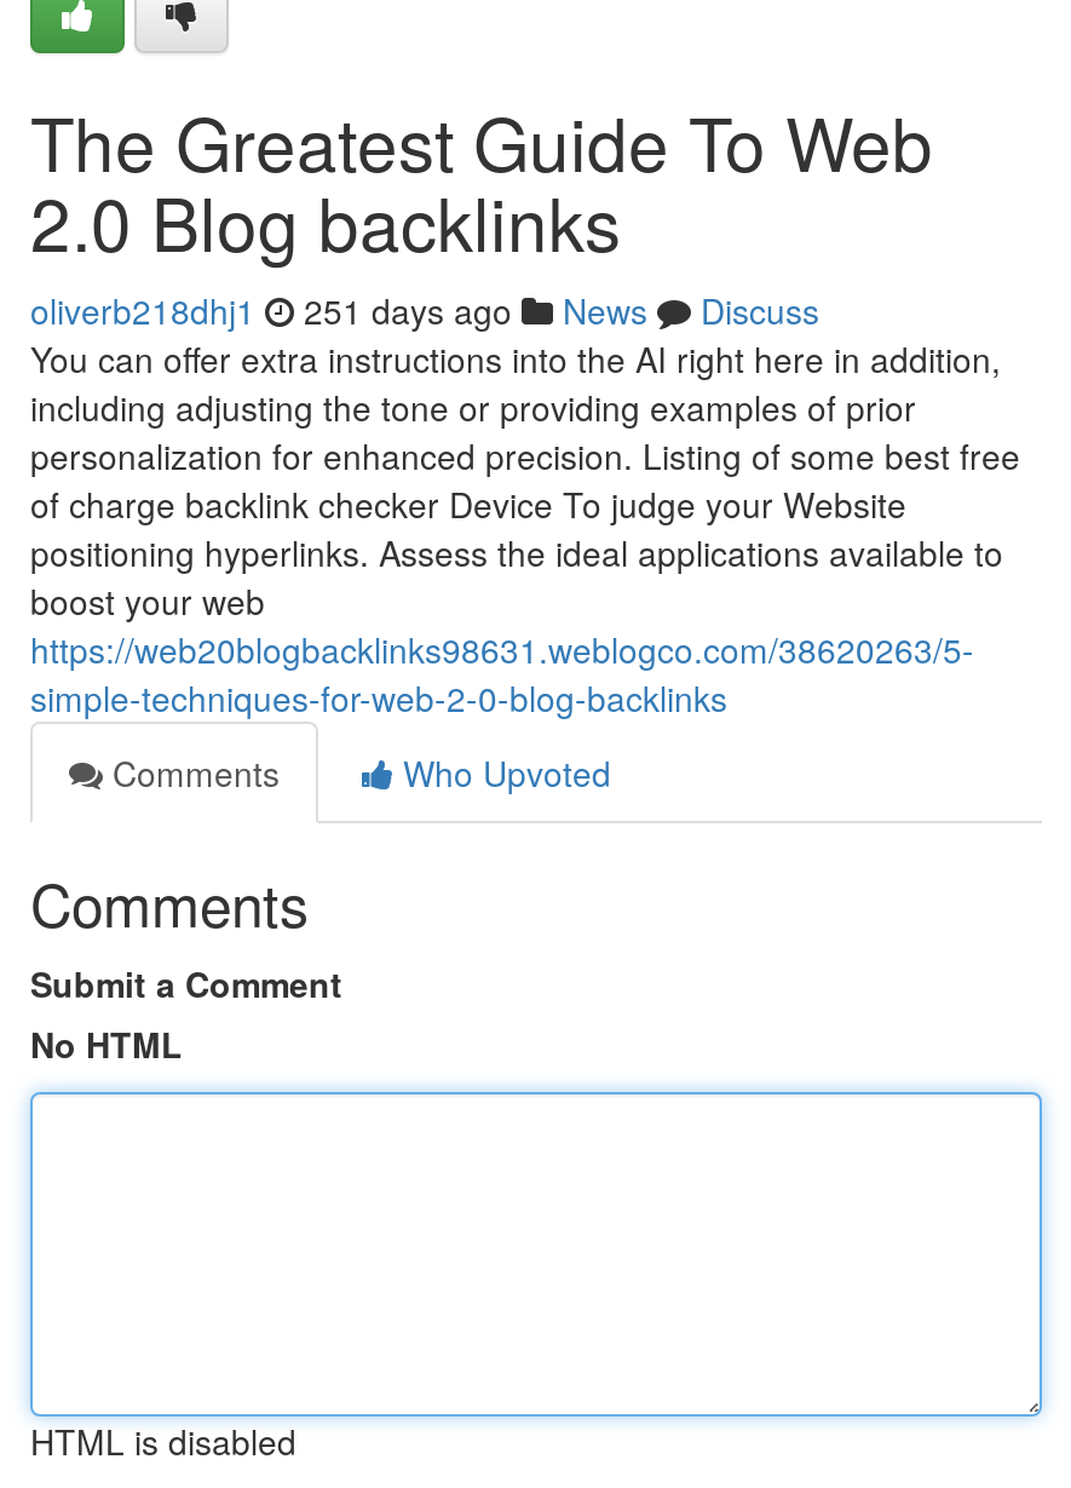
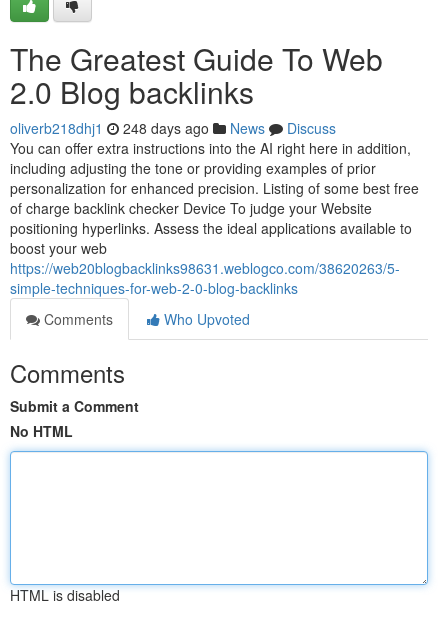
- oliverb218dhj1 251 days ago News Discuss
+ oliverb218dhj1 248 days ago News Discuss
